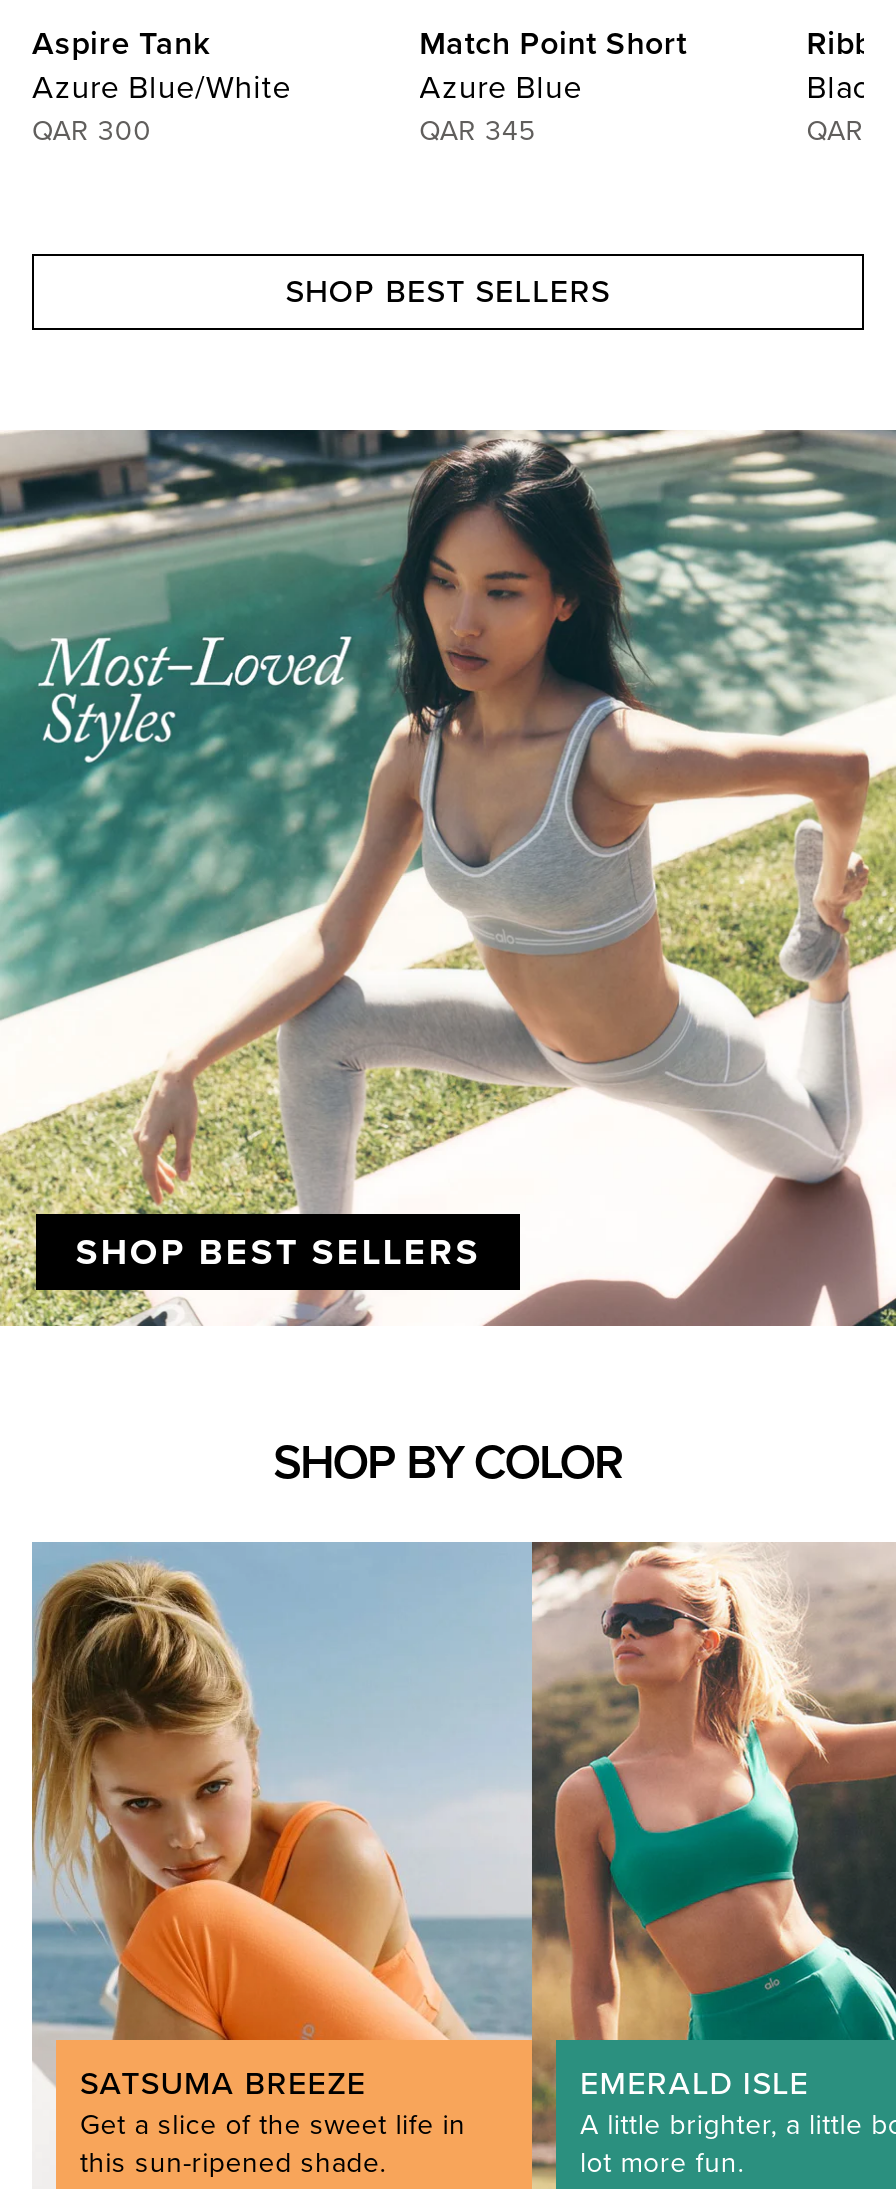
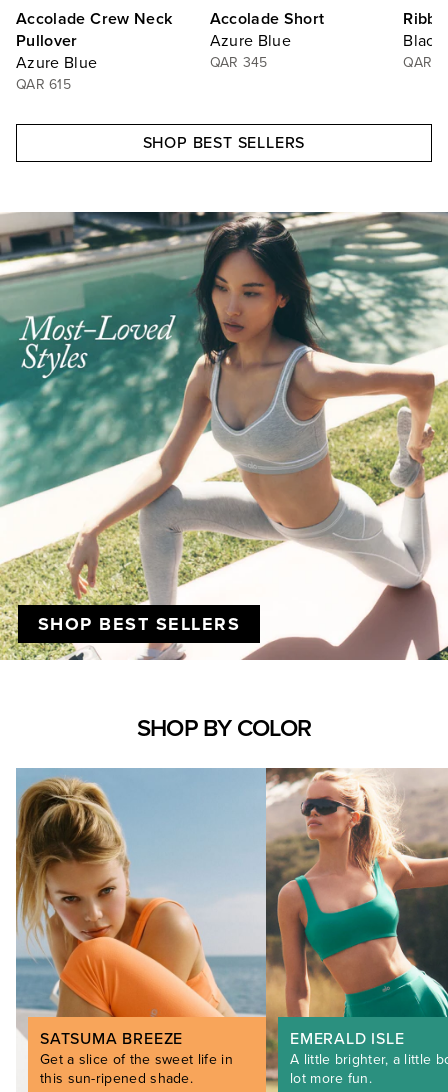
- Aspire Tank
- Azure Blue/White
- QAR 300
+ Accolade Crew Neck
+ Pullover
+ Azure Blue
+ QAR 615

- Match Point Short
+ Accolade Short
